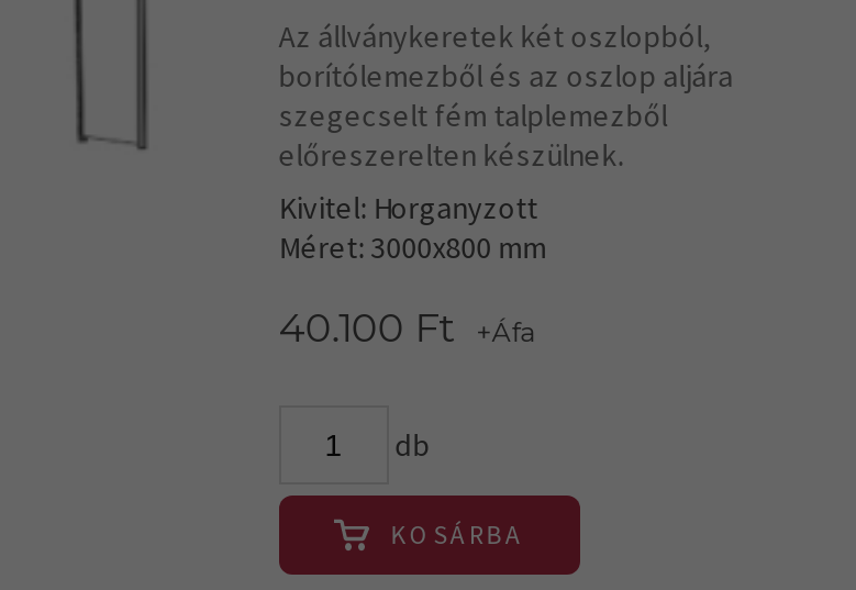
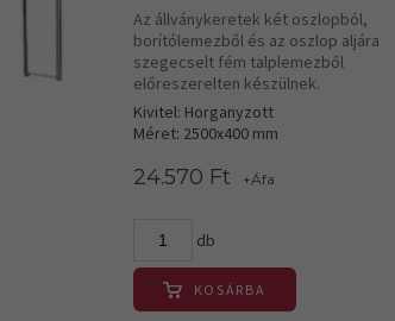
- Méret: 3000x800 mm
+ Méret: 2500x400 mm

- 40.100 Ft +Áfa
+ 24.570 Ft +Áfa
